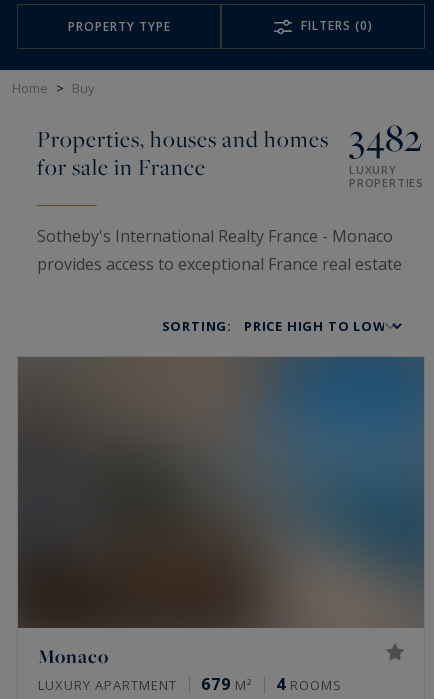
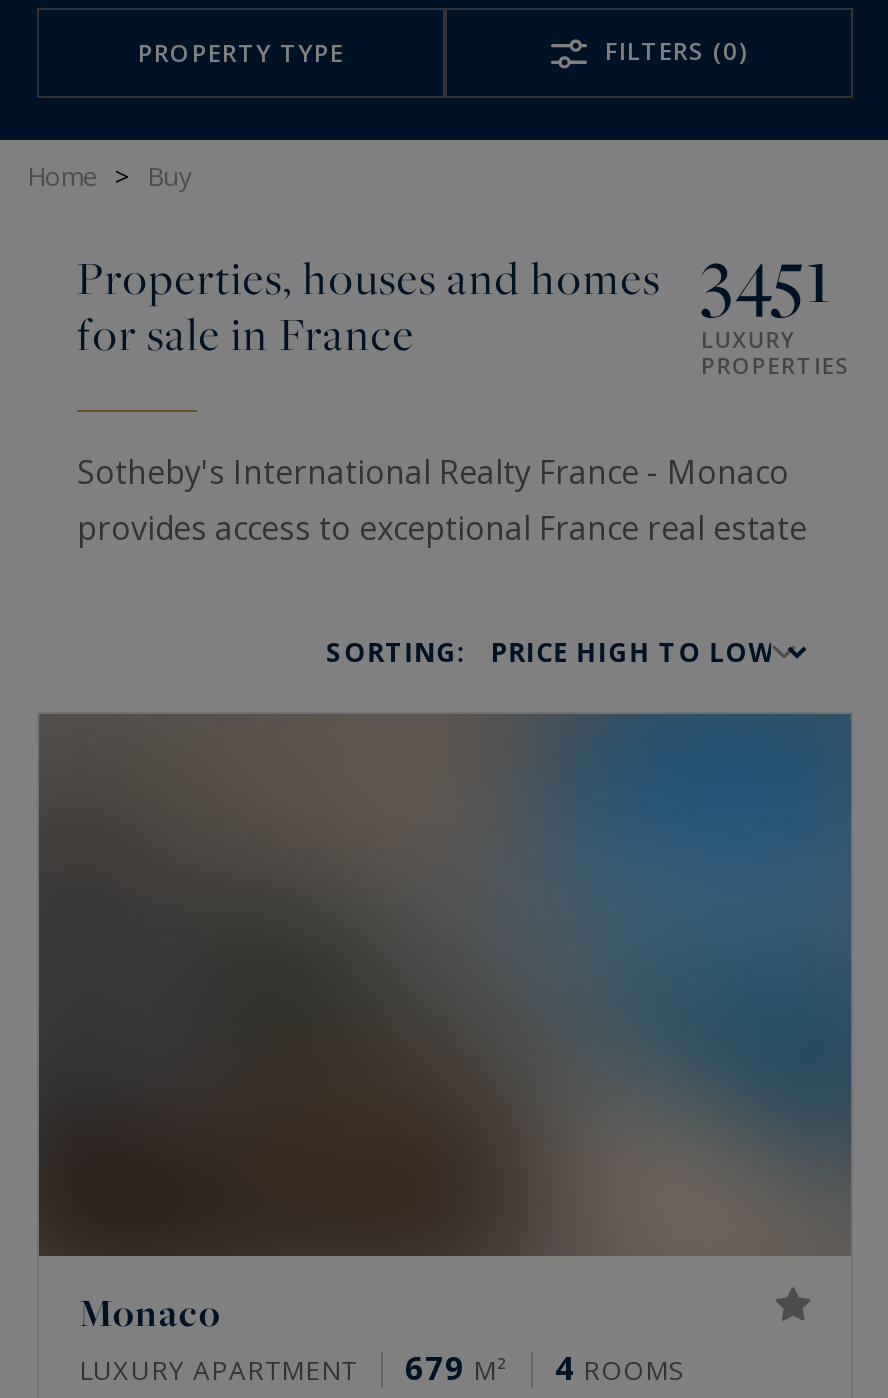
- Properties, houses and homes 3482
+ Properties, houses and homes 3451
